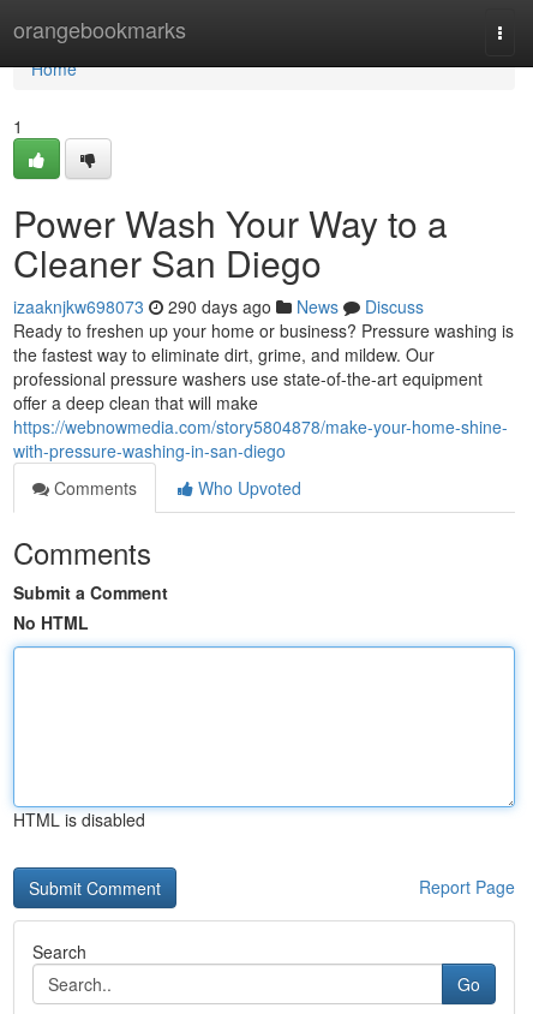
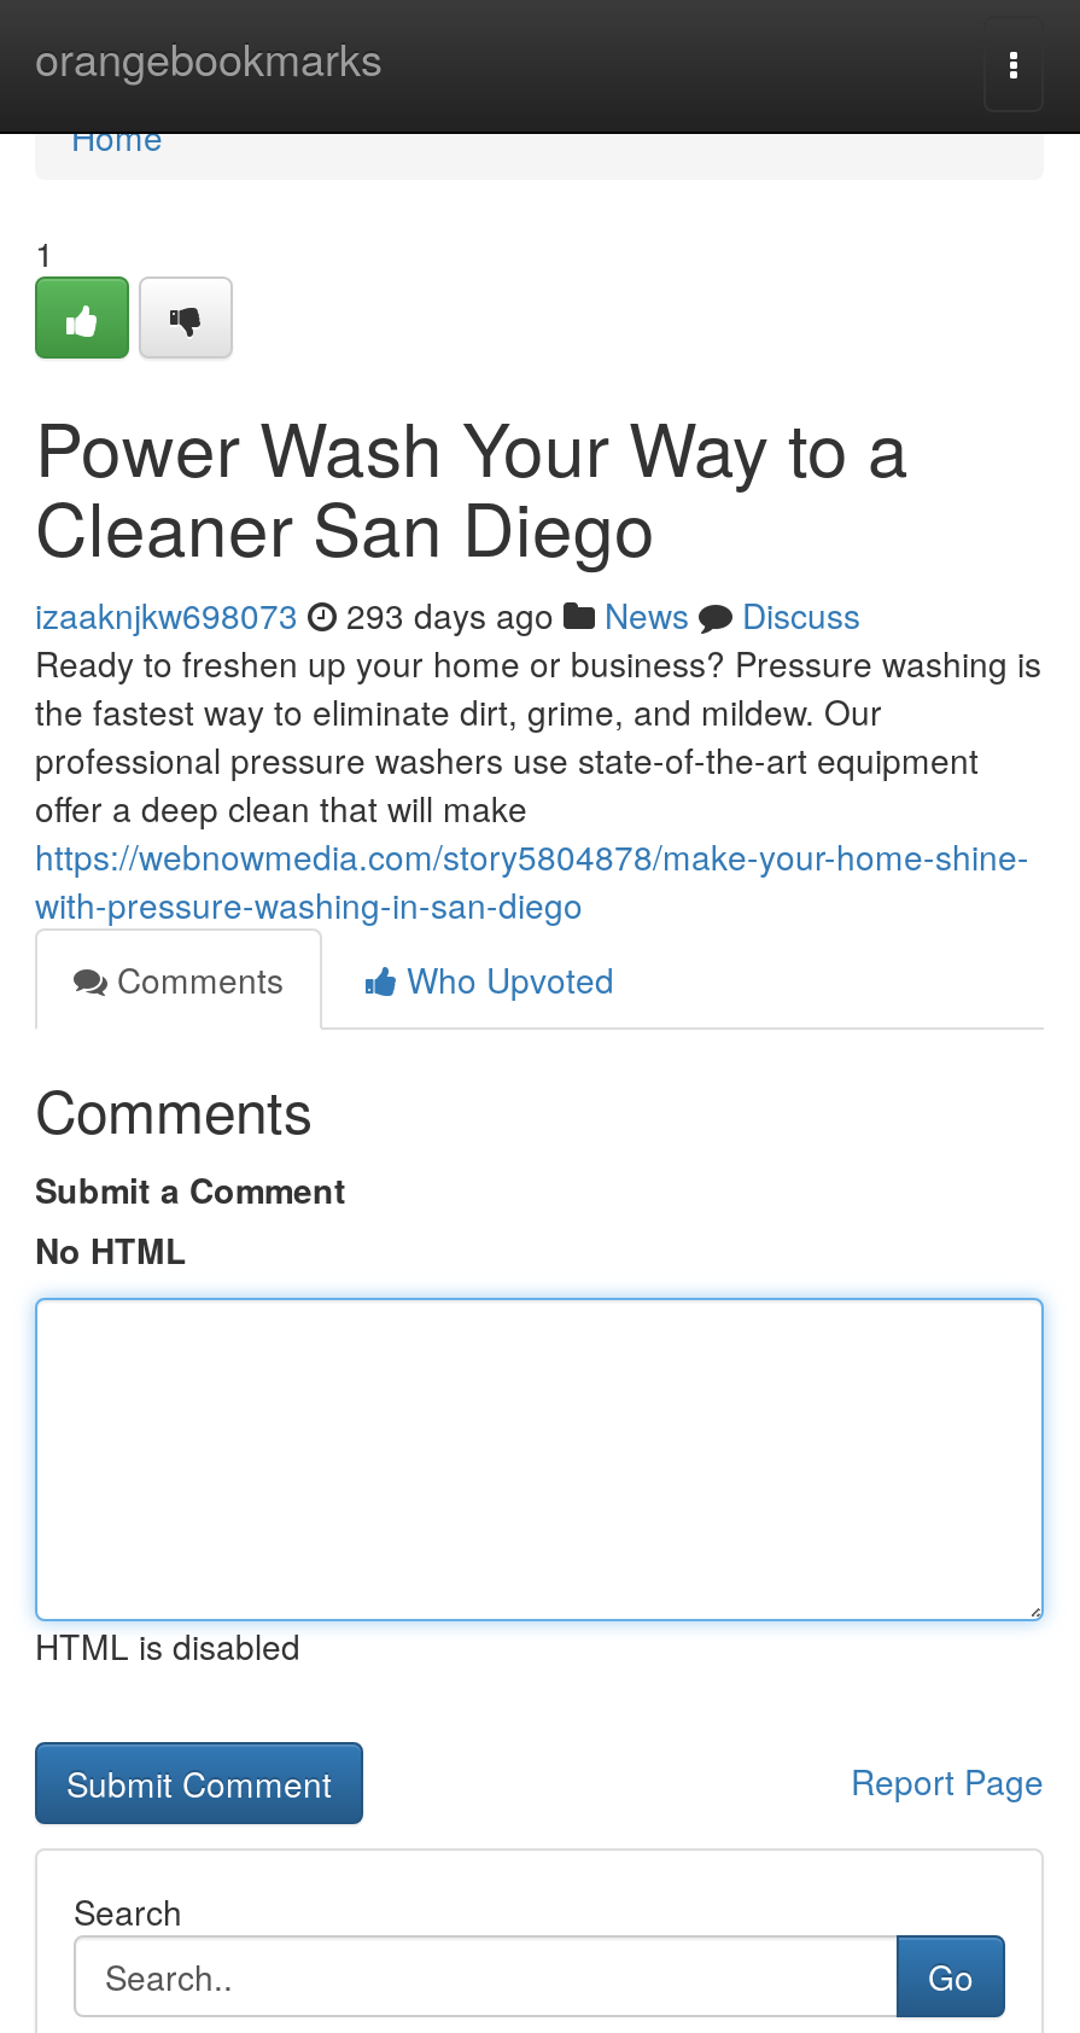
- izaaknjkw698073 290 days ago News Discuss
+ izaaknjkw698073 293 days ago News Discuss
